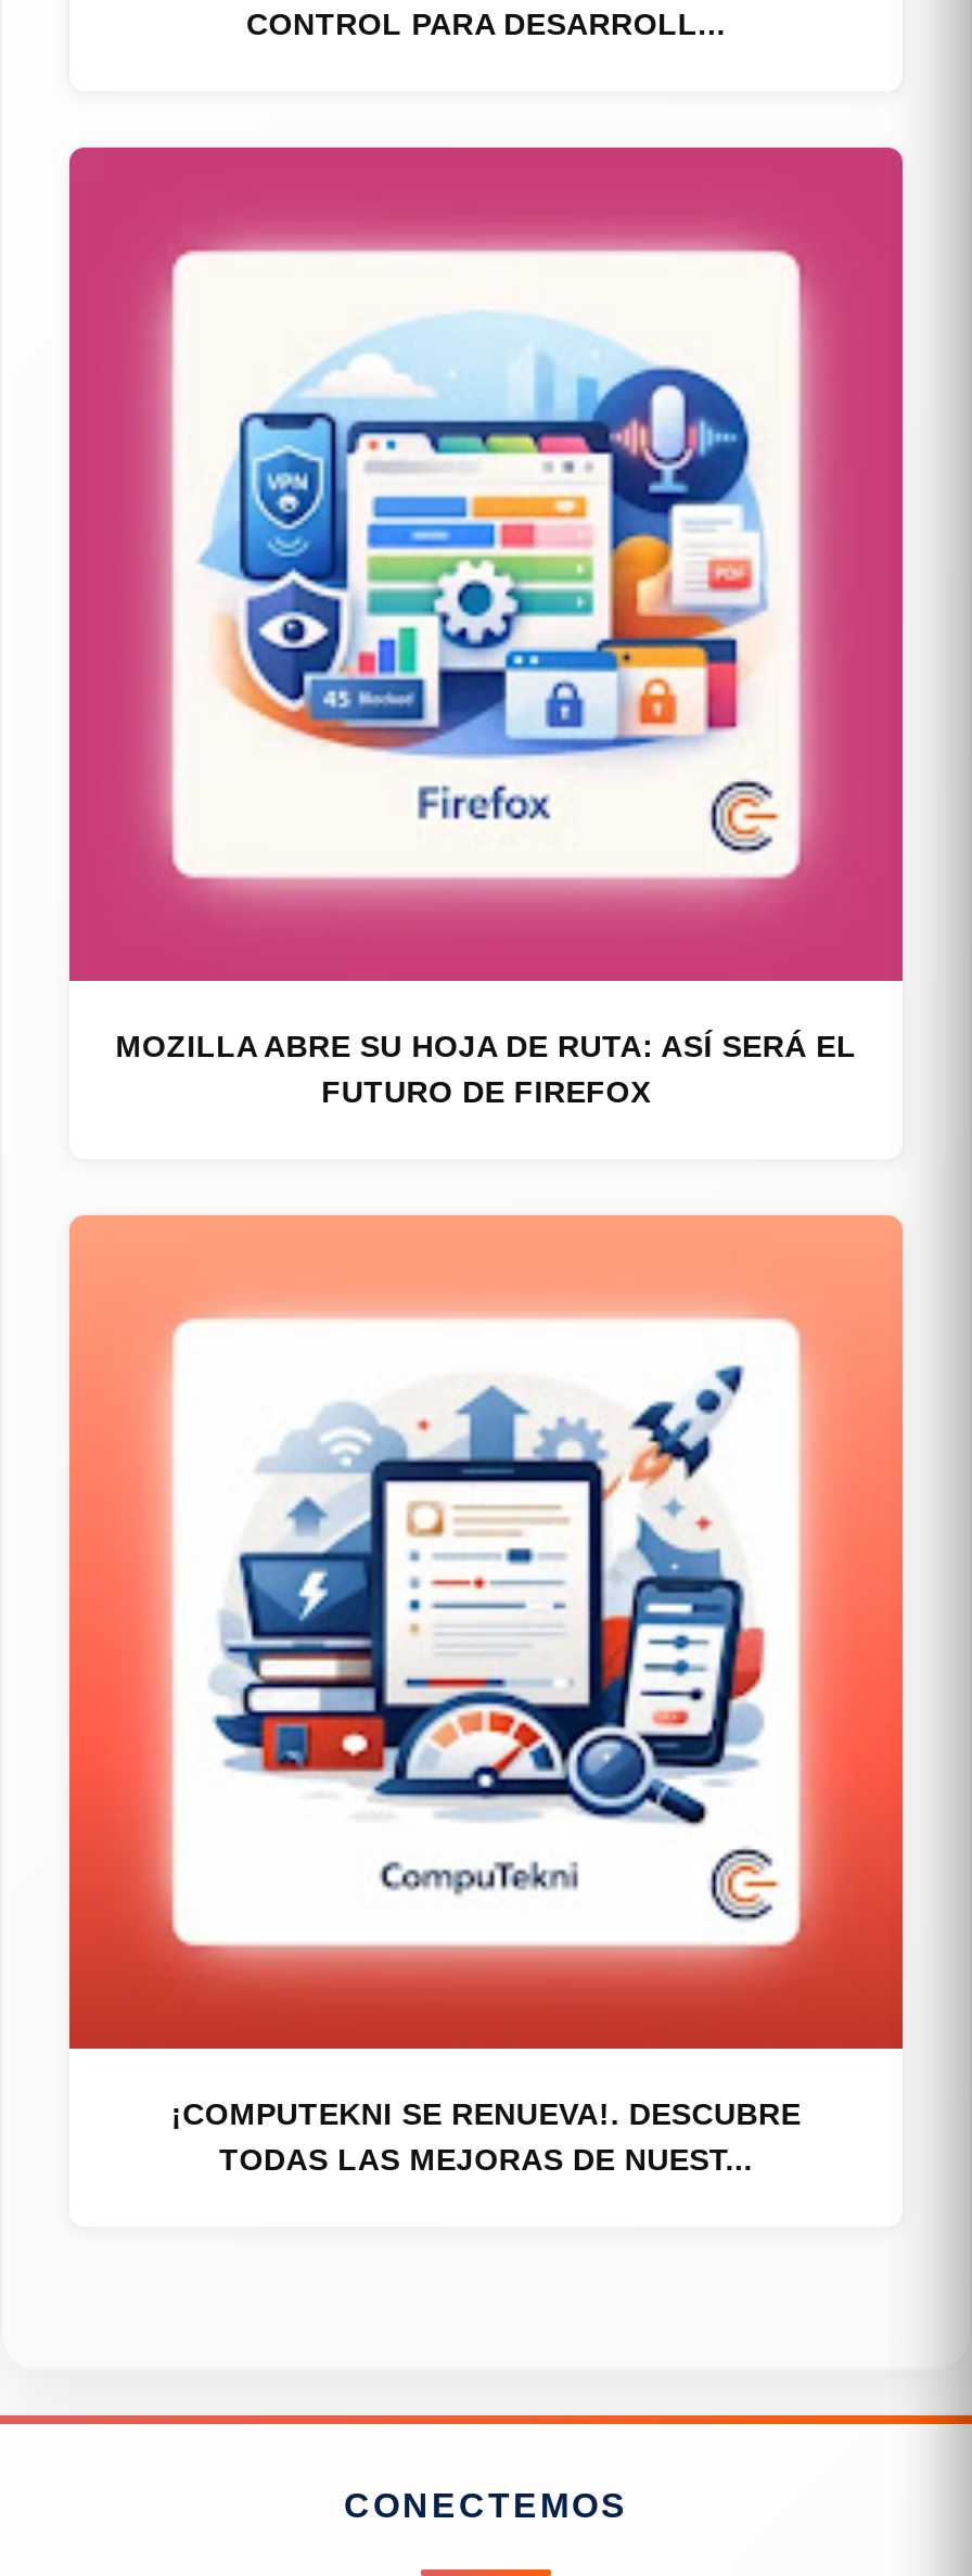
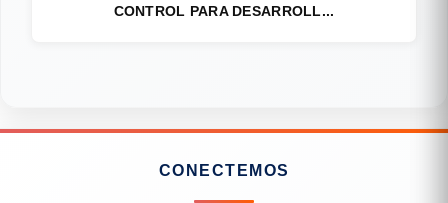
- [image]
- MOZILLA ABRE SU HOJA DE RUTA: ASÍ SERÁ EL
- FUTURO DE FIREFOX

- [image]
- ¡COMPUTEKNI SE RENUEVA!. DESCUBRE
- TODAS LAS MEJORAS DE NUEST...
